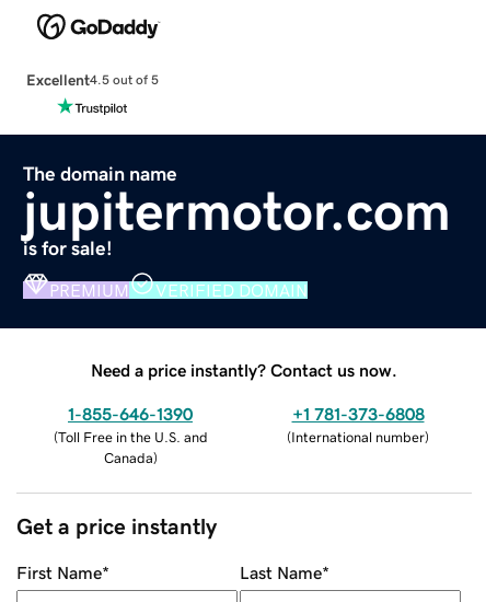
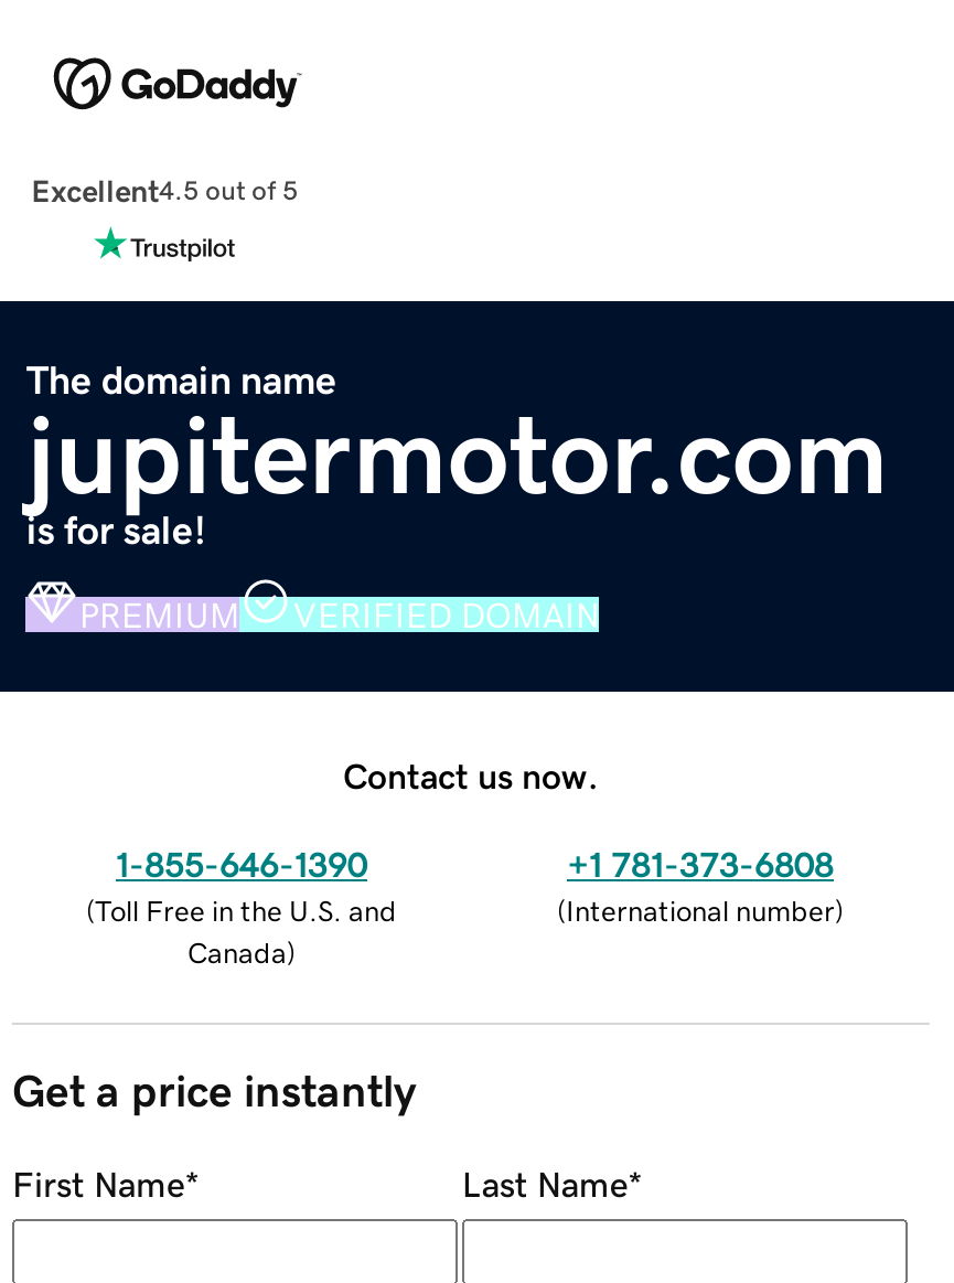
- Need a price instantly? Contact us now.
+ Contact us now.
